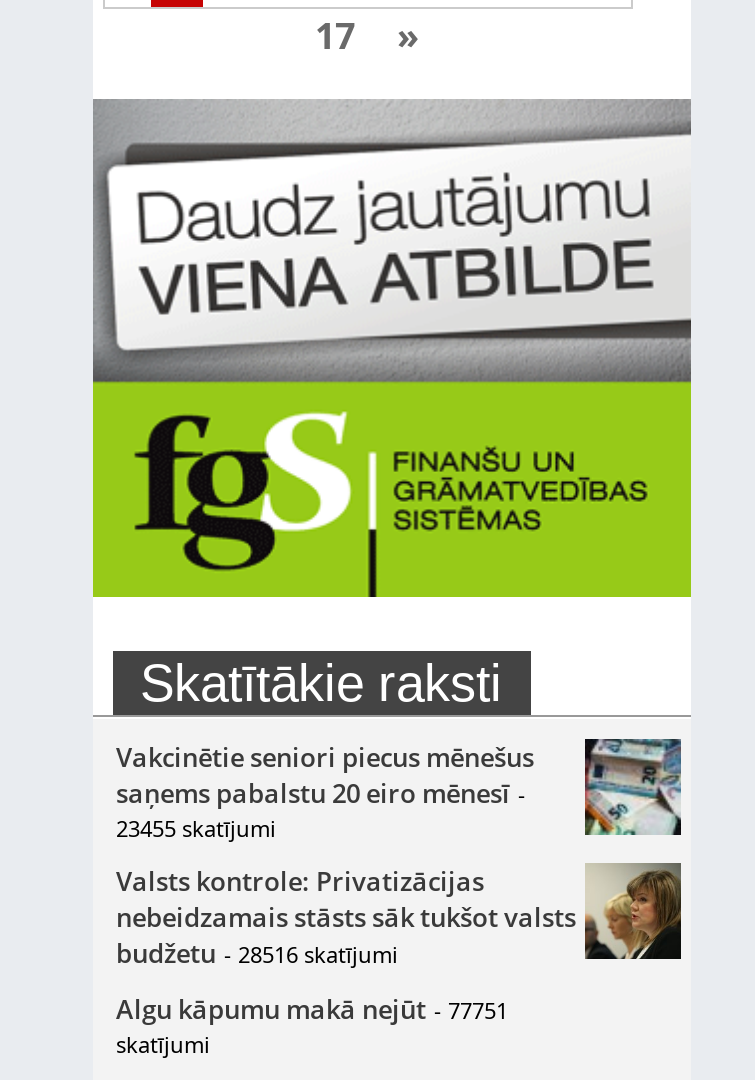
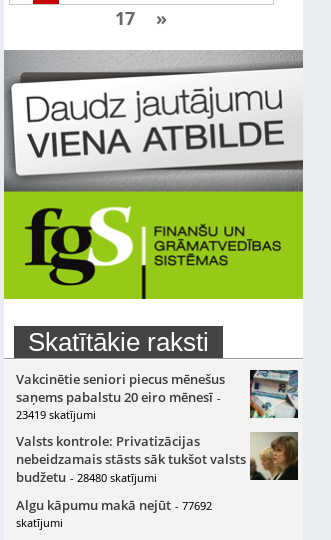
- 23455 skatījumi
+ 23419 skatījumi

- budžetu - 28516 skatījumi
+ budžetu - 28480 skatījumi

- Algu kāpumu makā nejūt - 77751
+ Algu kāpumu makā nejūt - 77692
